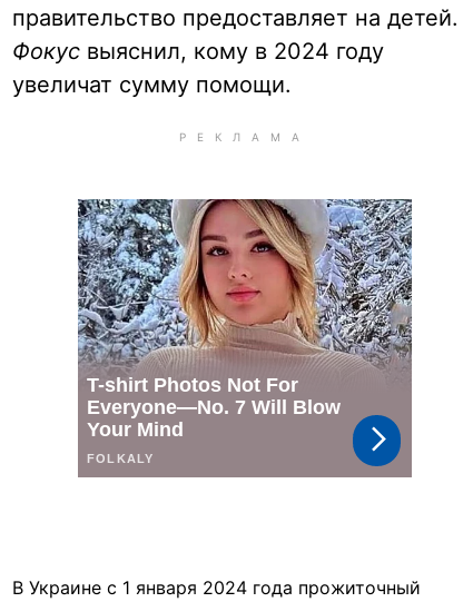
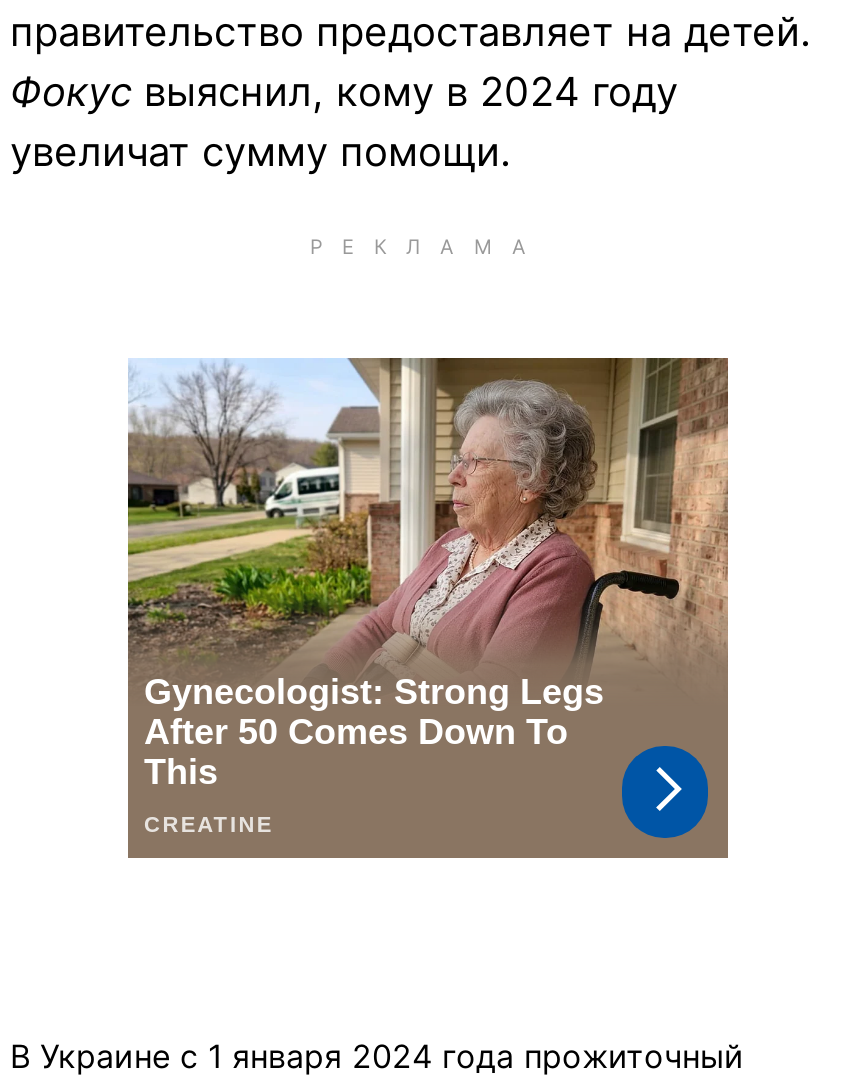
- [image]
+ [image]
